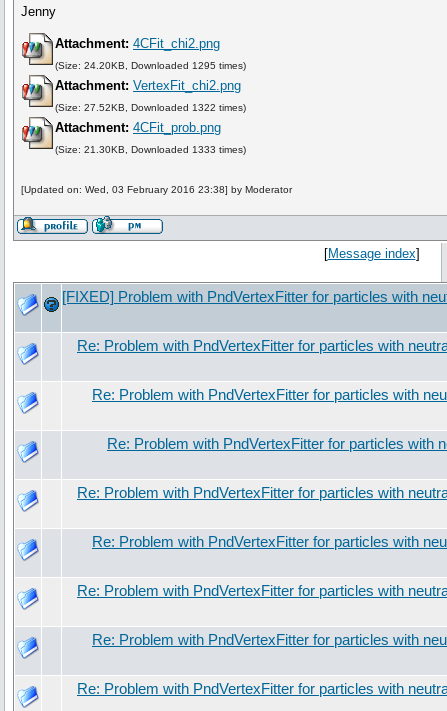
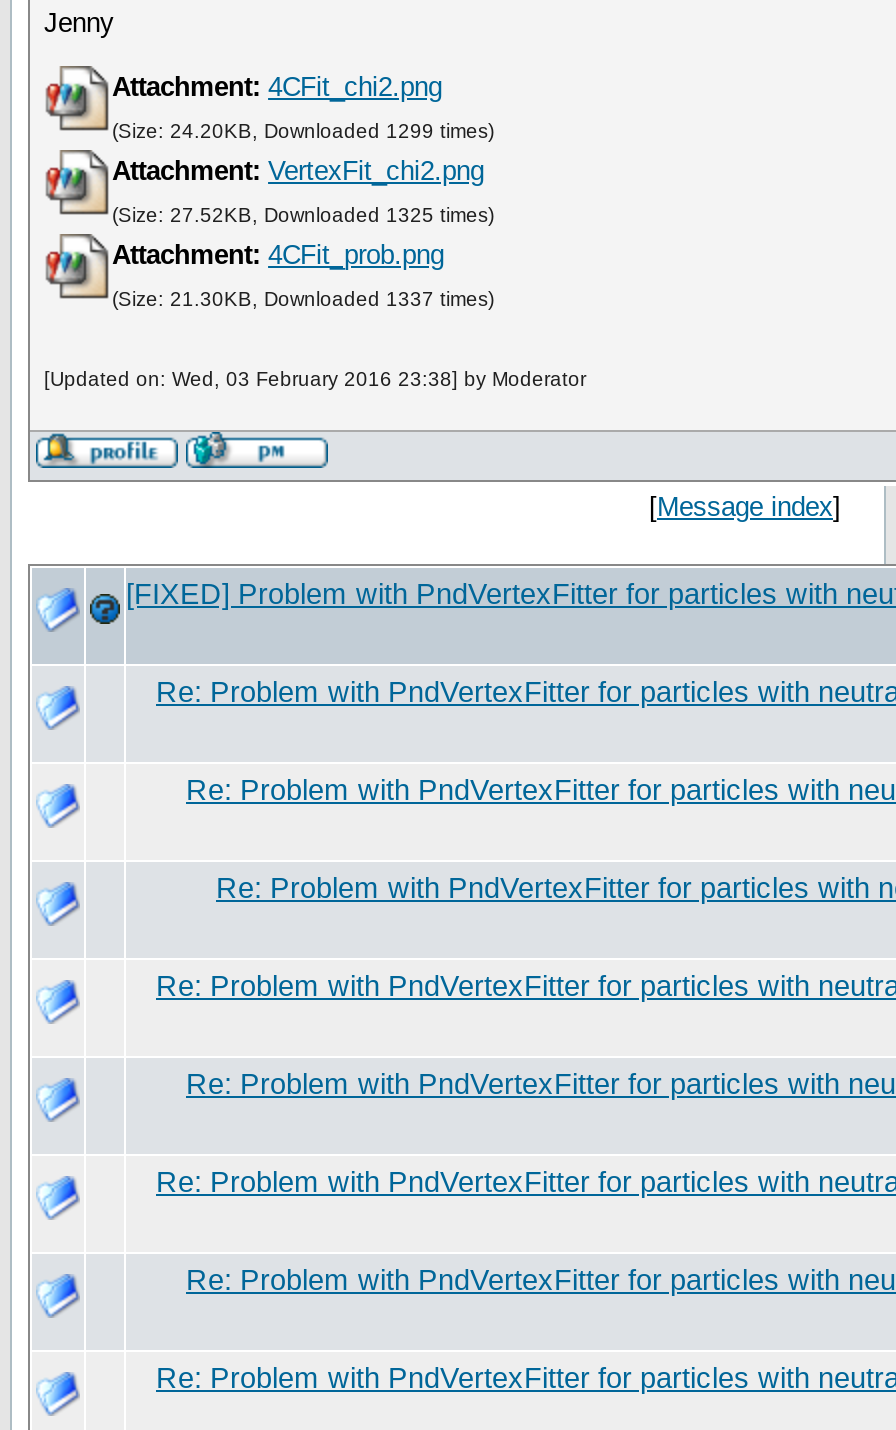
- (Size: 24.20KB, Downloaded 1295 times)
+ (Size: 24.20KB, Downloaded 1299 times)

- (Size: 27.52KB, Downloaded 1322 times)
+ (Size: 27.52KB, Downloaded 1325 times)

- (Size: 21.30KB, Downloaded 1333 times)
+ (Size: 21.30KB, Downloaded 1337 times)
